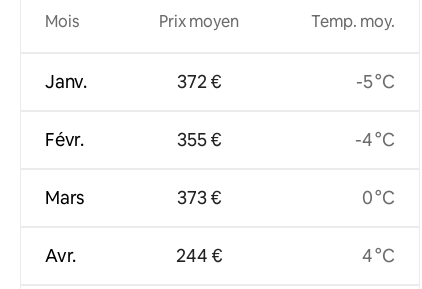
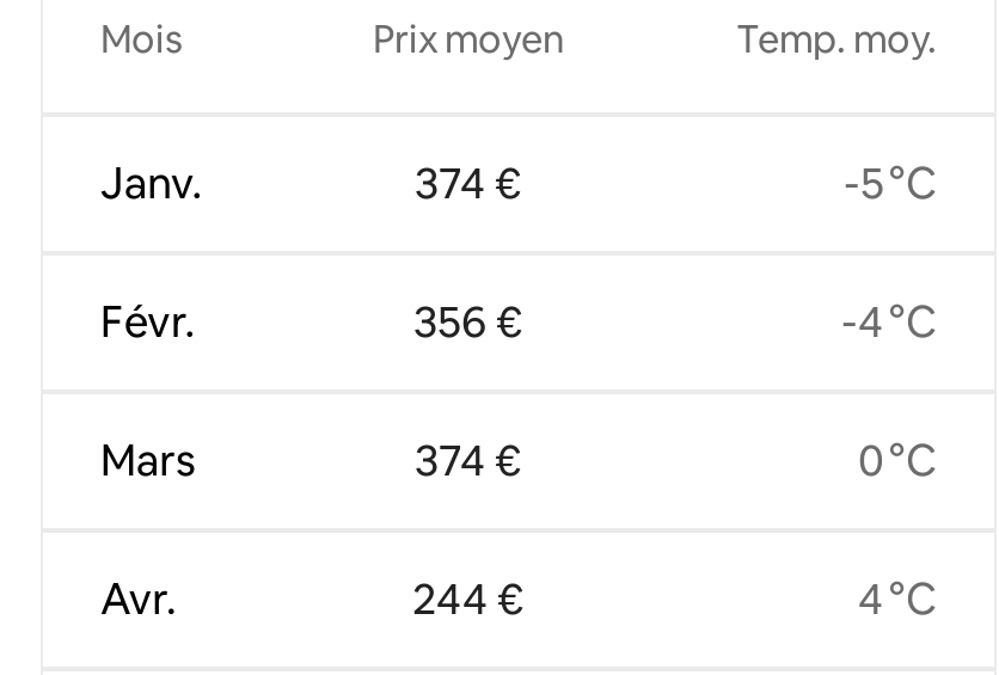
- 372 €
+ 374 €

- 355 €
+ 356 €

- 373 €
+ 374 €
